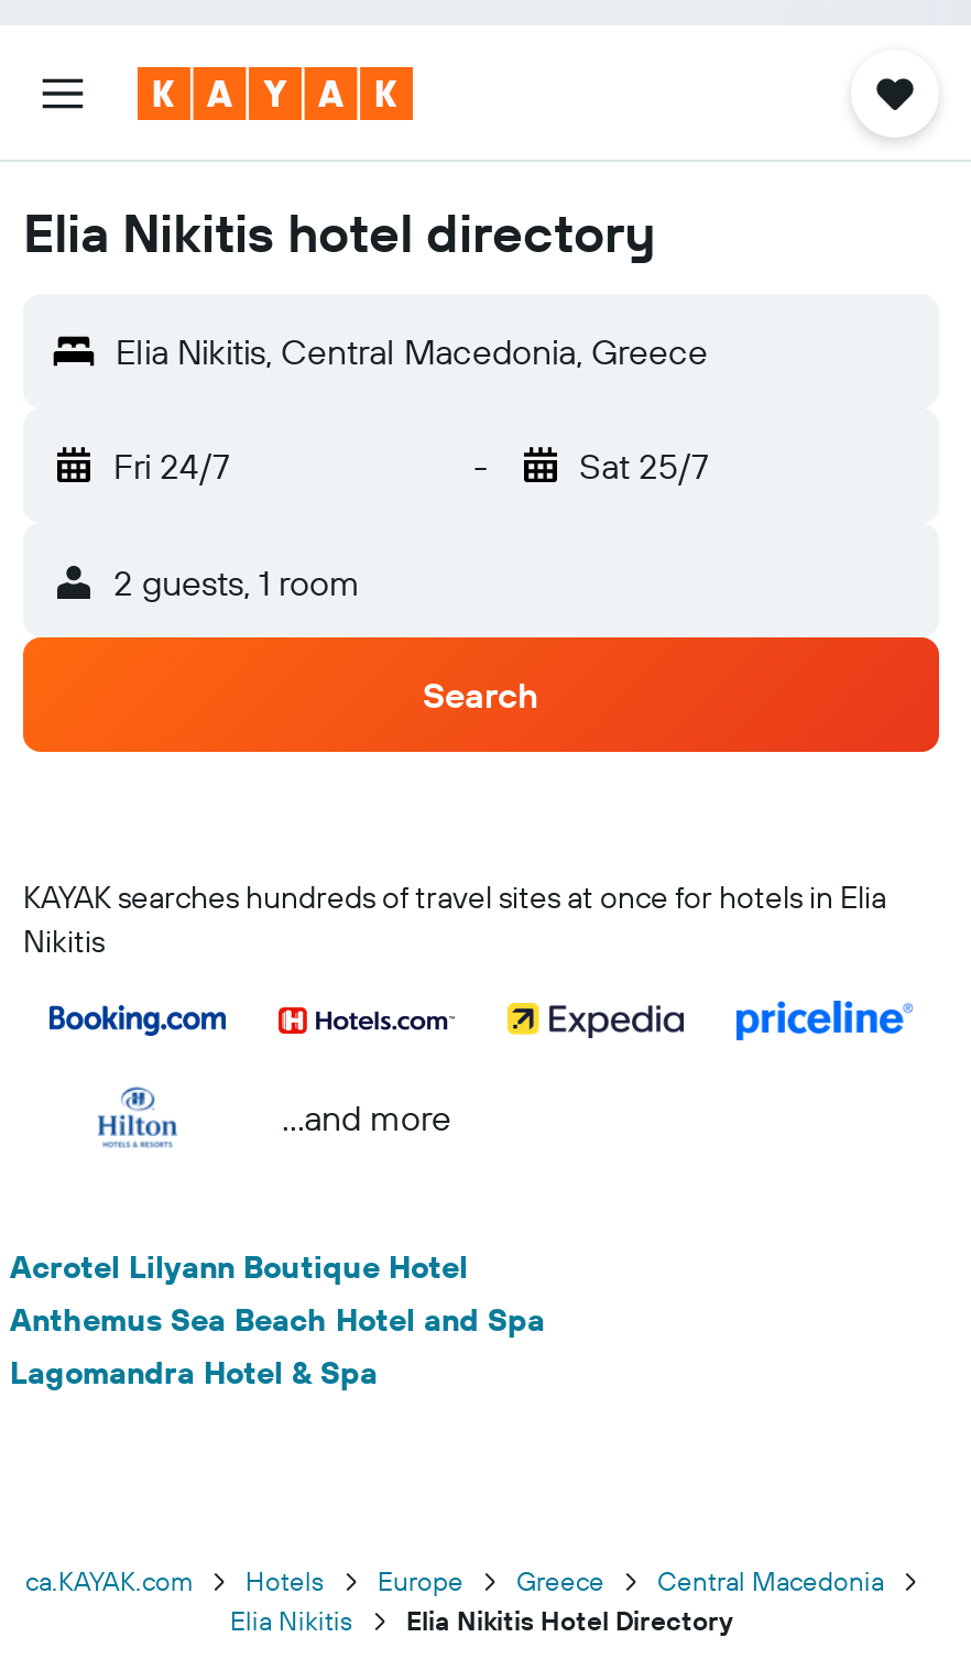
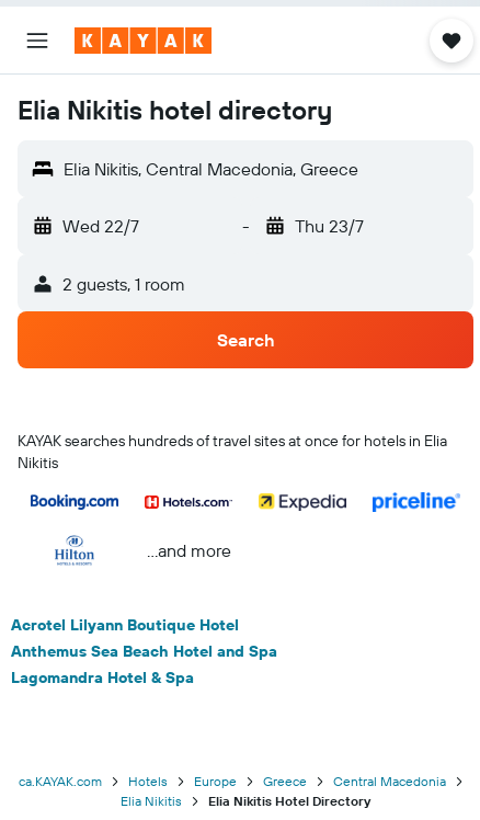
- Fri 24/7
+ Wed 22/7

- Sat 25/7
+ Thu 23/7
